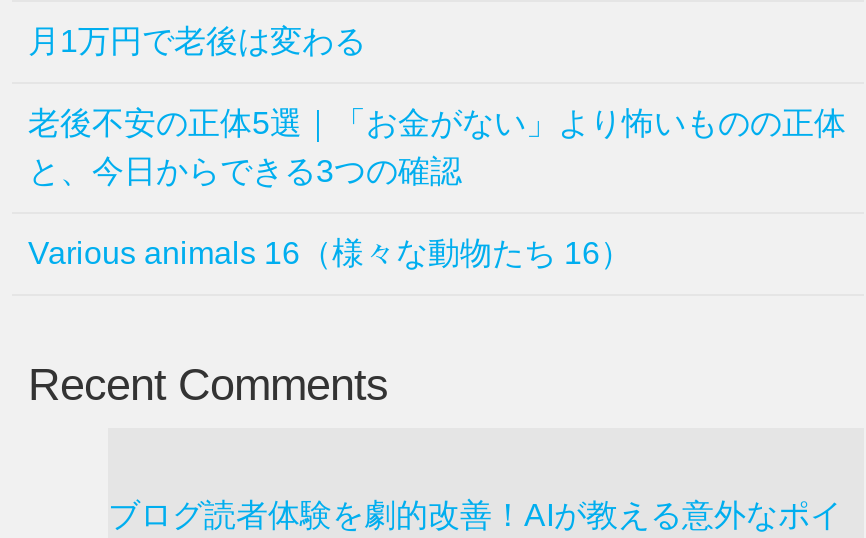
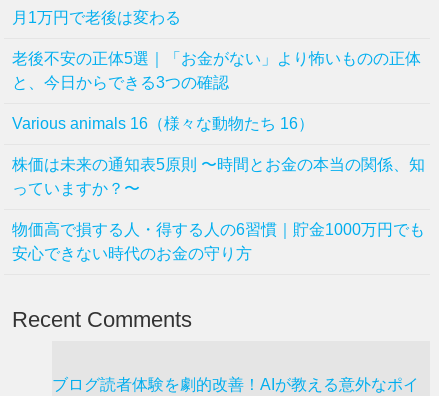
+ 株価は未来の通知表5原則 〜時間とお金の本当の関係、知
+ っていますか？〜
+ 物価高で損する人・得する人の6習慣｜貯金1000万円でも
+ 安心できない時代のお金の守り方
